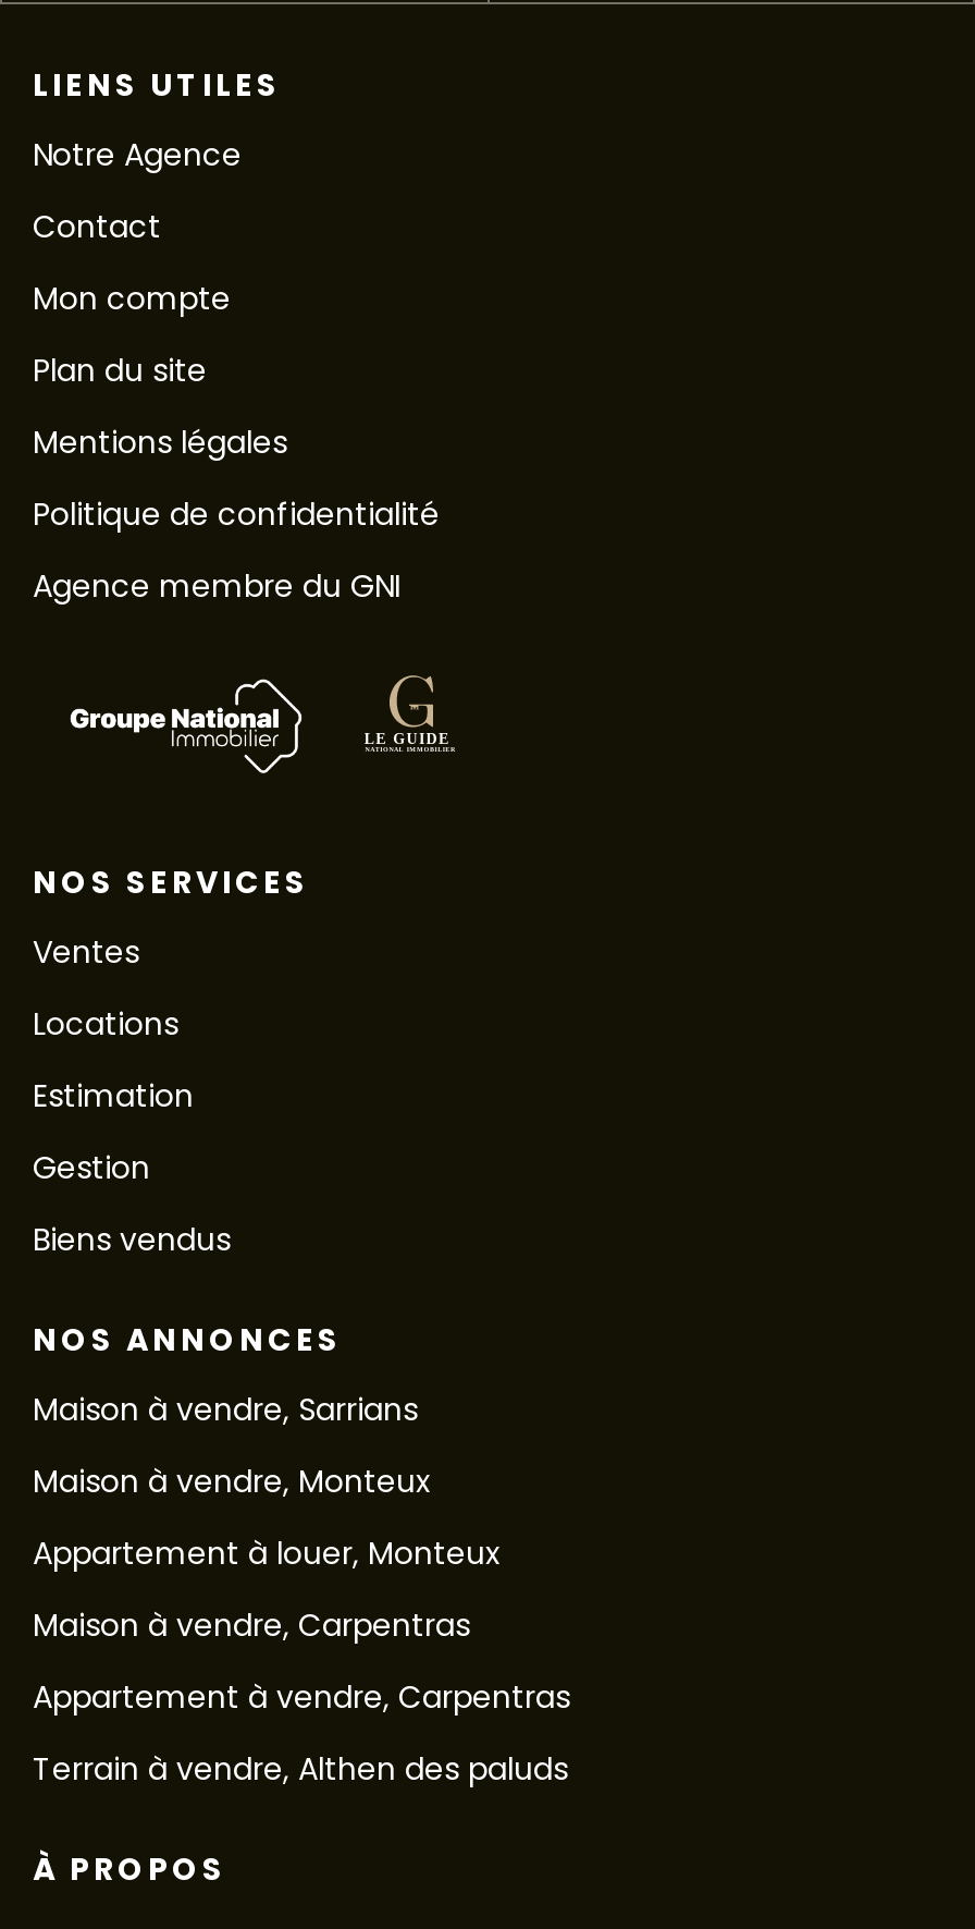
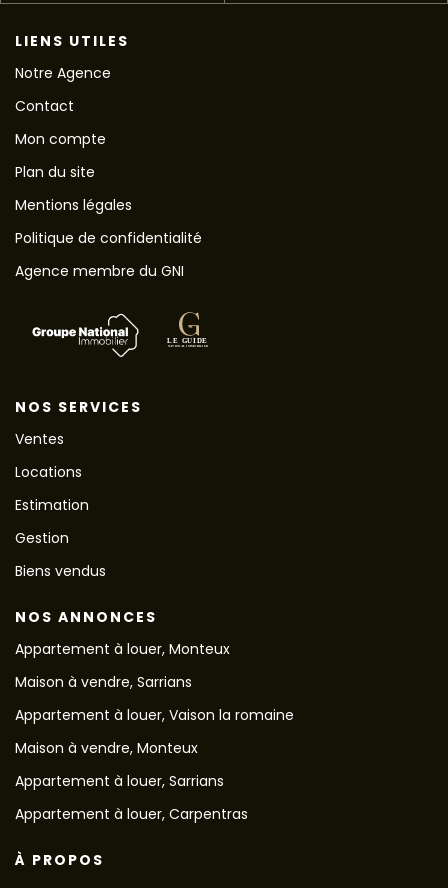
moved down: Maison à vendre, Sarrians

moved down: Maison à vendre, Monteux

moved up: Appartement à louer, Monteux

- Maison à vendre, Carpentras
- Appartement à vendre, Carpentras
- Terrain à vendre, Althen des paluds
+ Appartement à louer, Vaison la romaine
+ Appartement à louer, Sarrians
+ Appartement à louer, Carpentras
